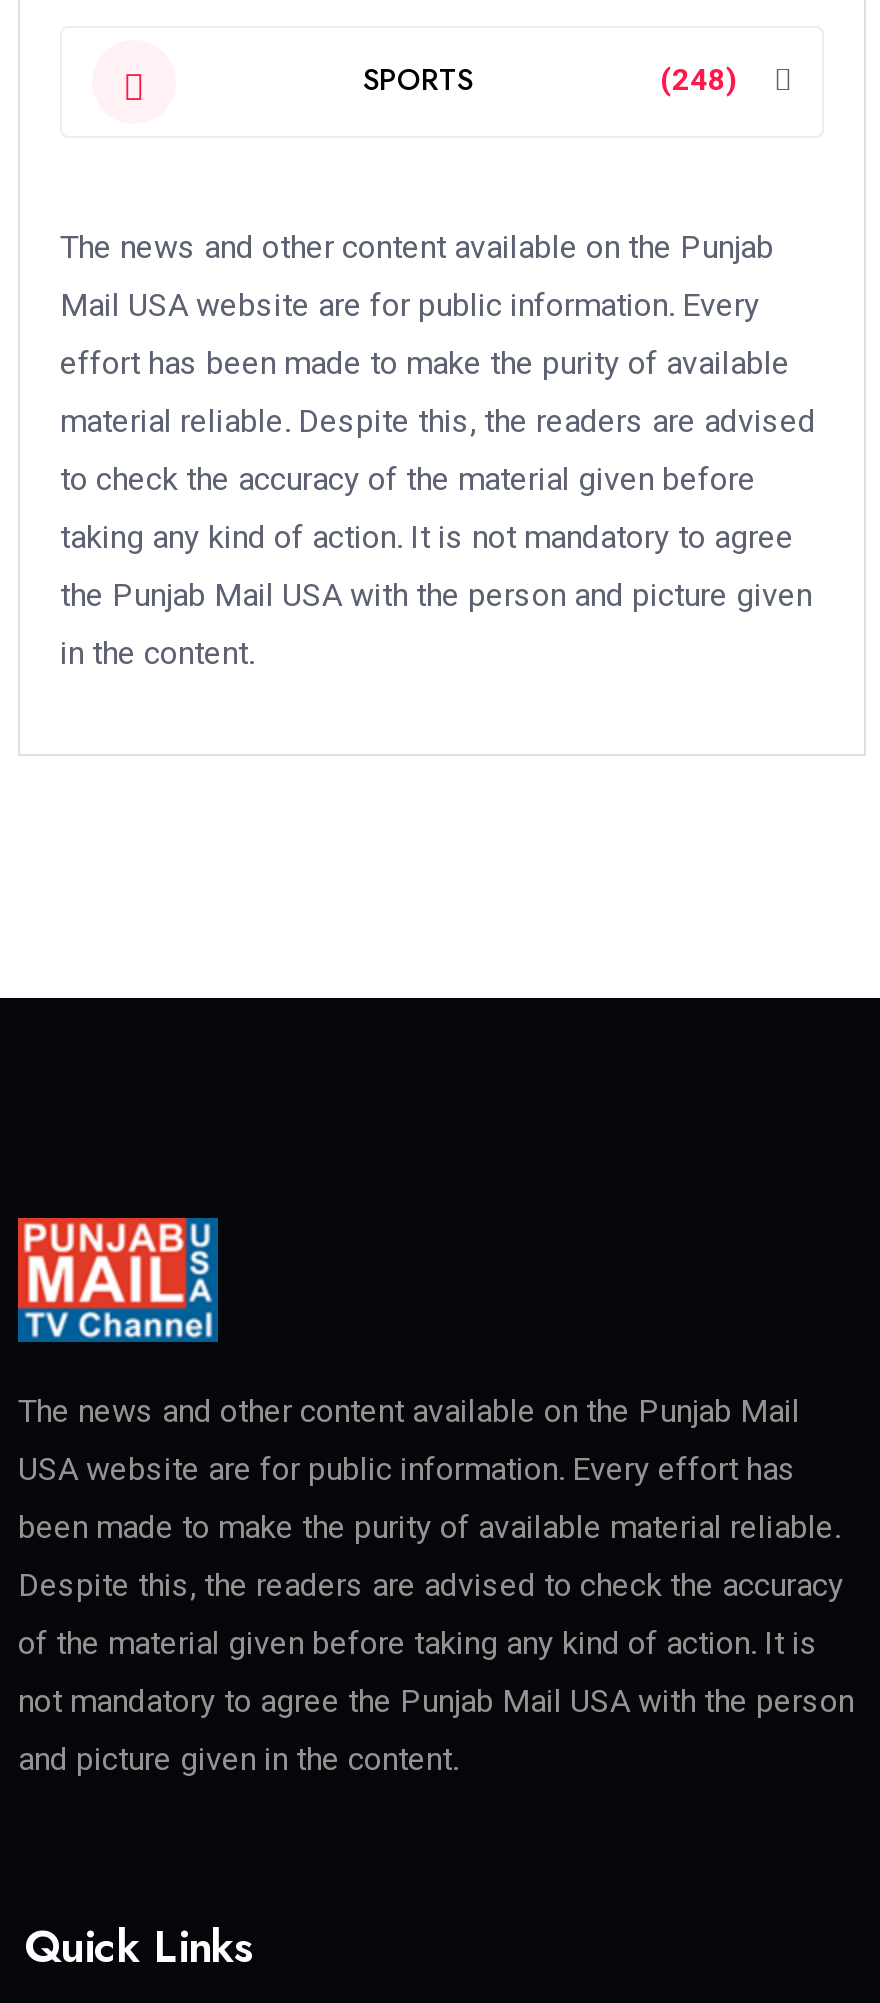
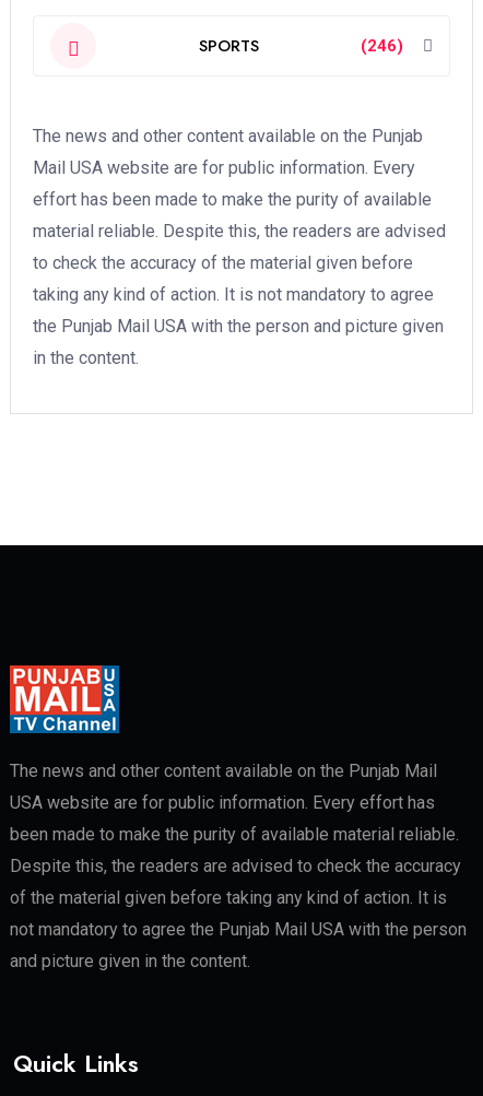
- (248)
+ (246)
